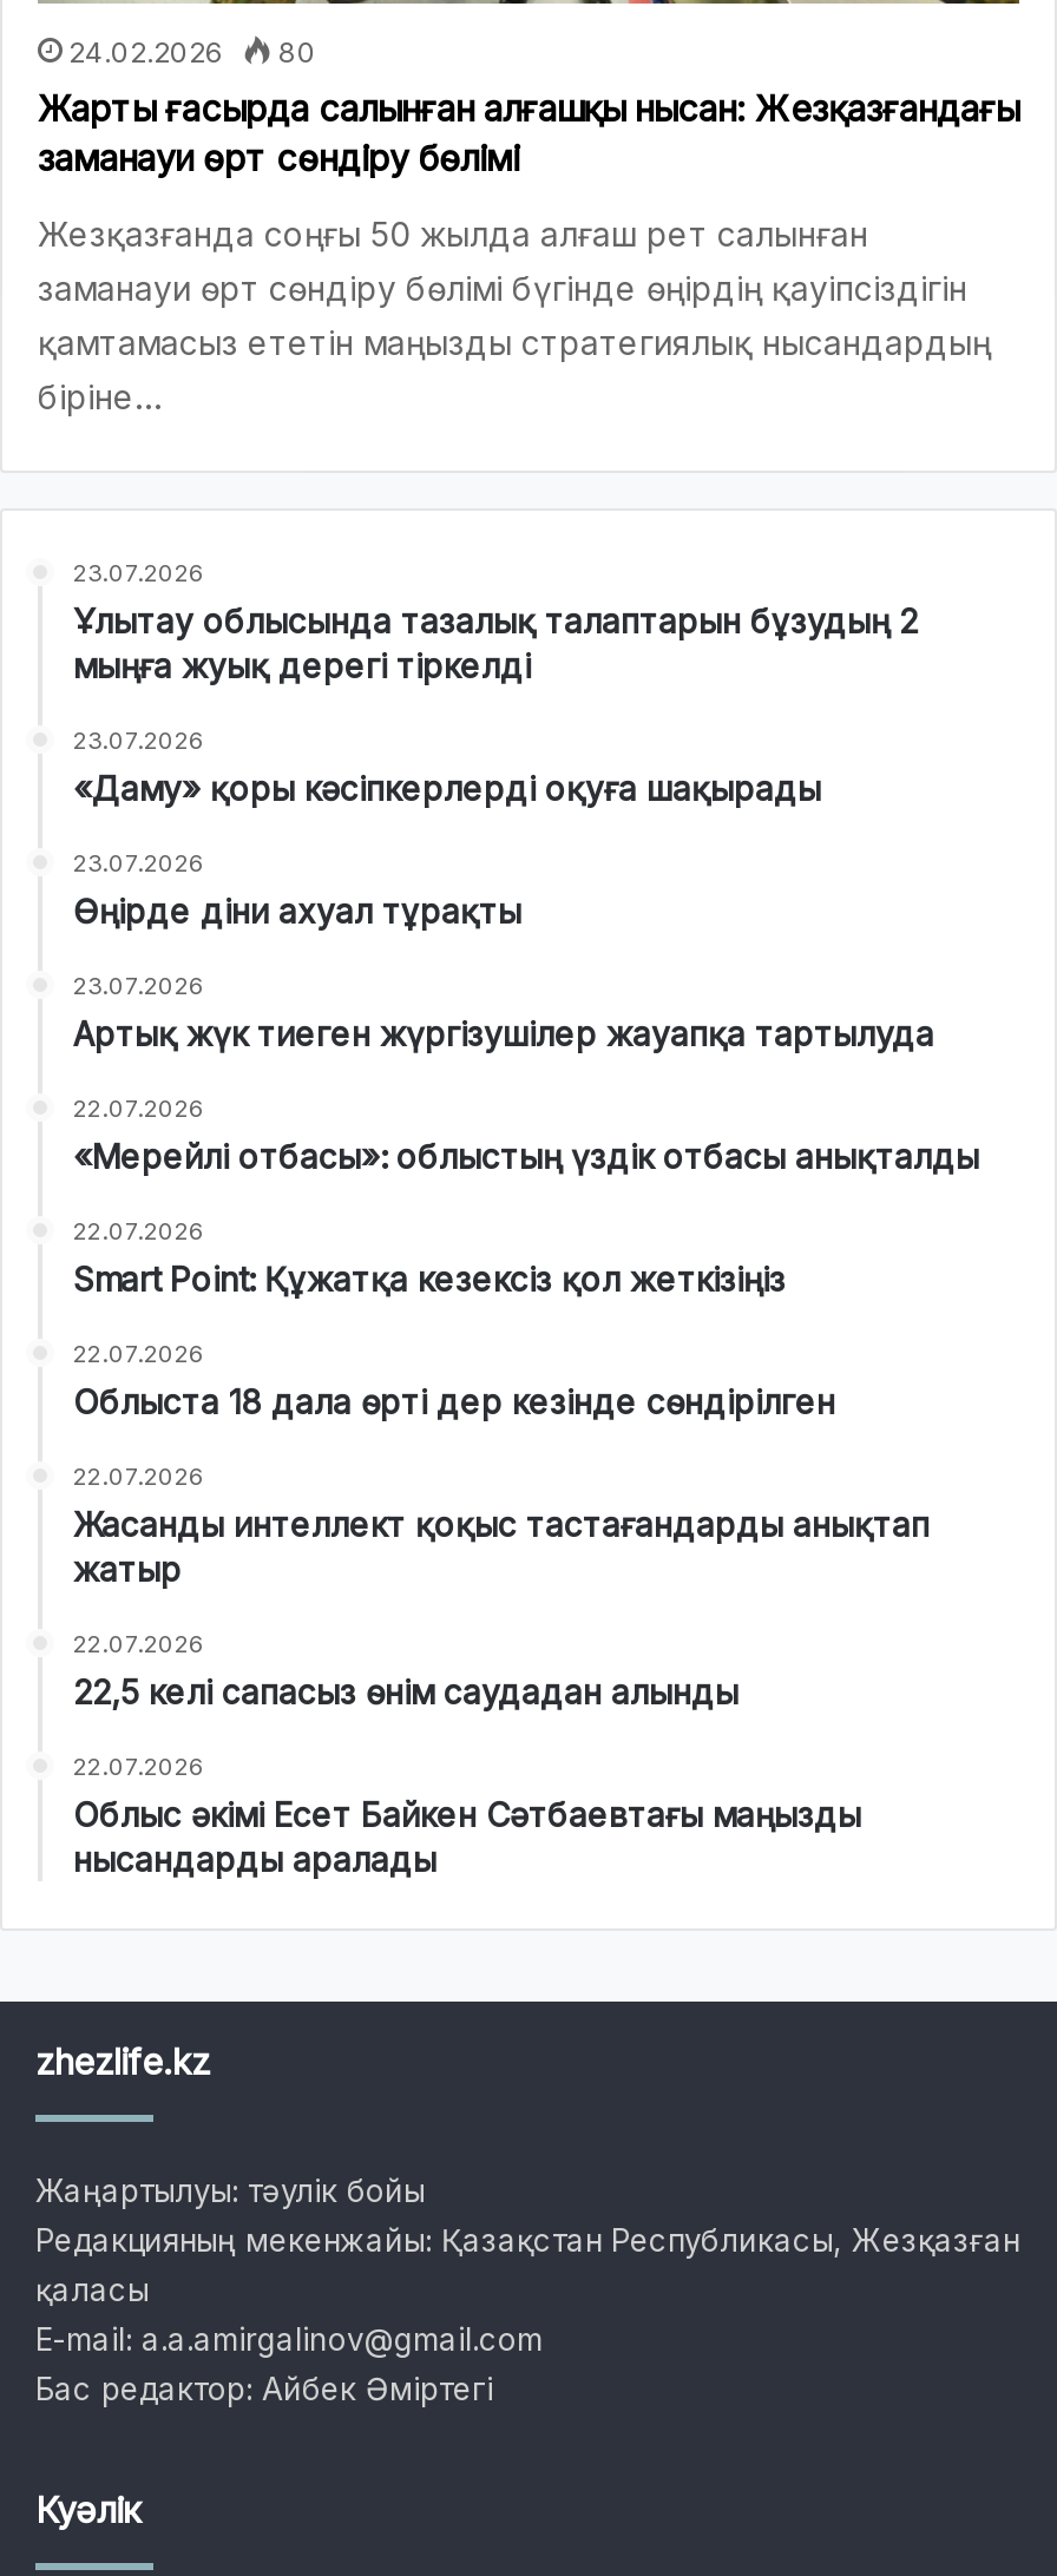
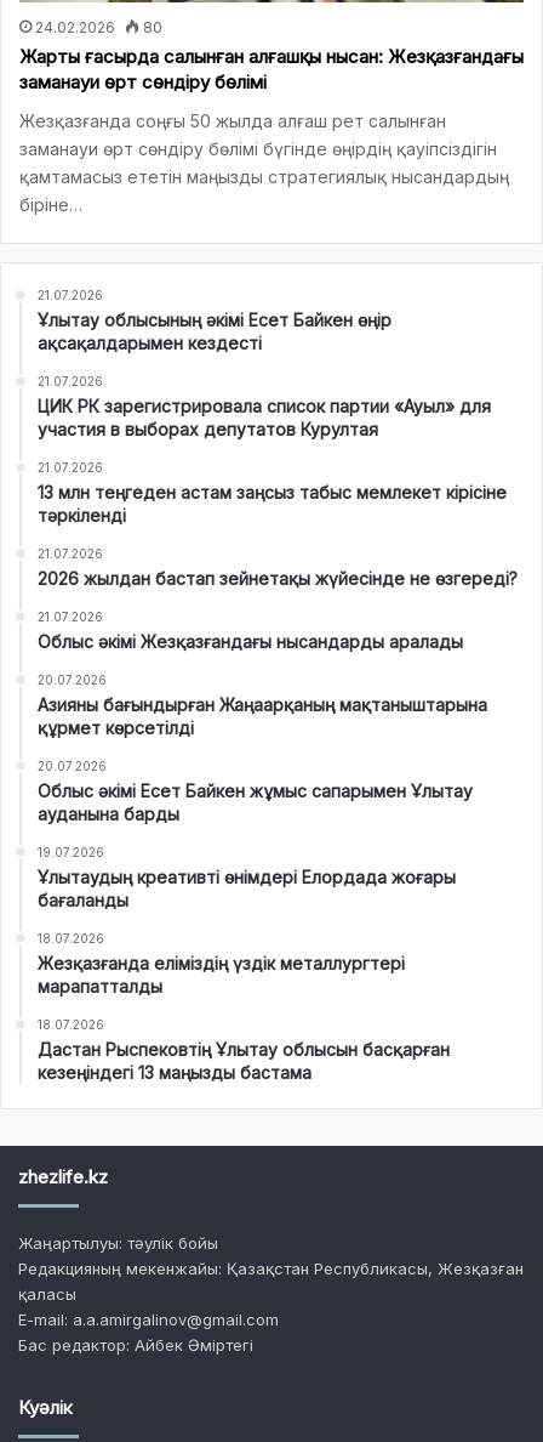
- 23.07.2026
- Ұлытау облысында тазалық талаптарын бұзудың 2
- мыңға жуық дерегі тіркелді
+ 21.07.2026
+ Ұлытау облысының әкімі Есет Байкен өңір
+ ақсақалдарымен кездесті

- 23.07.2026
- «Даму» қоры кәсіпкерлерді оқуға шақырады
+ 21.07.2026
+ ЦИК РК зарегистрировала список партии «Ауыл» для
+ участия в выборах депутатов Курултая

- 23.07.2026
- Өңірде діни ахуал тұрақты
+ 21.07.2026
+ 13 млн теңгеден астам заңсыз табыс мемлекет кірісіне
+ тәркіленді

- 23.07.2026
- Артық жүк тиеген жүргізушілер жауапқа тартылуда
+ 21.07.2026
+ 2026 жылдан бастап зейнетақы жүйесінде не өзгереді?

- 22.07.2026
- «Мерейлі отбасы»: облыстың үздік отбасы анықталды
+ 21.07.2026
+ Облыс әкімі Жезқазғандағы нысандарды аралады

- 22.07.2026
- Smart Point: Құжатқа кезексіз қол жеткізіңіз
+ 20.07.2026
+ Азияны бағындырған Жаңаарқаның мақтаныштарына
+ құрмет көрсетілді

- 22.07.2026
- Облыста 18 дала өрті дер кезінде сөндірілген
+ 20.07.2026
+ Облыс әкімі Есет Байкен жұмыс сапарымен Ұлытау
+ ауданына барды

- 22.07.2026
- Жасанды интеллект қоқыс тастағандарды анықтап
- жатыр
+ 19.07.2026
+ Ұлытаудың креативті өнімдері Елордада жоғары
+ бағаланды

- 22.07.2026
- 22,5 келі сапасыз өнім саудадан алынды
+ 18.07.2026
+ Жезқазғанда еліміздің үздік металлургтері
+ марапатталды

- 22.07.2026
- Облыс әкімі Есет Байкен Сәтбаевтағы маңызды
- нысандарды аралады
+ 18.07.2026
+ Дастан Рыспековтің Ұлытау облысын басқарған
+ кезеңіндегі 13 маңызды бастама
